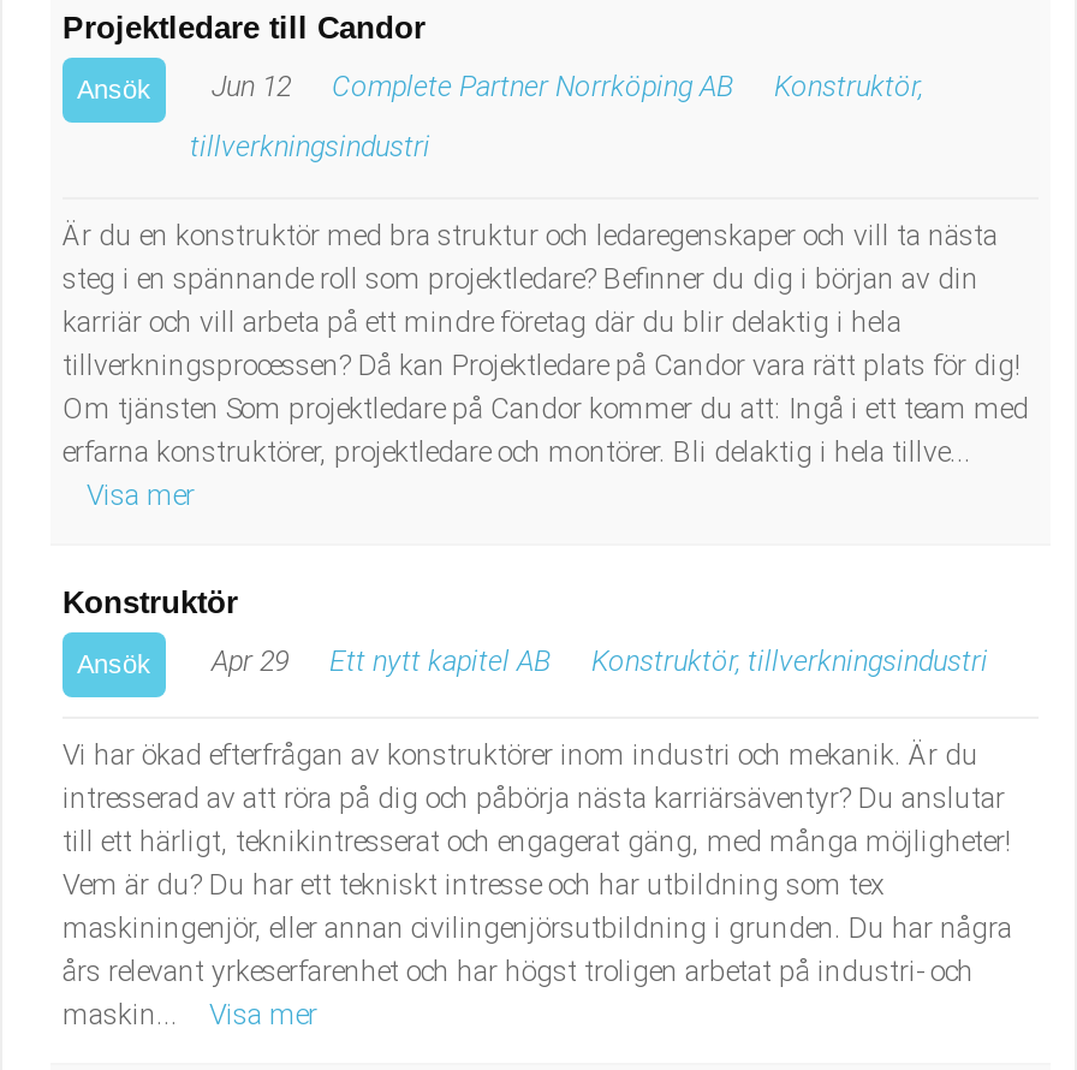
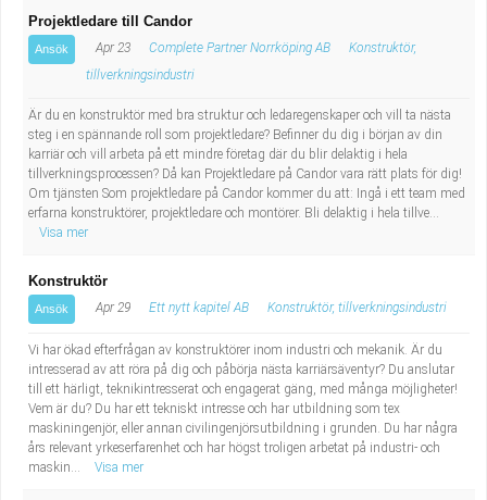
- Ansök Jun 12 Complete Partner Norrköping AB Konstruktör,
+ Ansök Apr 23 Complete Partner Norrköping AB Konstruktör,
